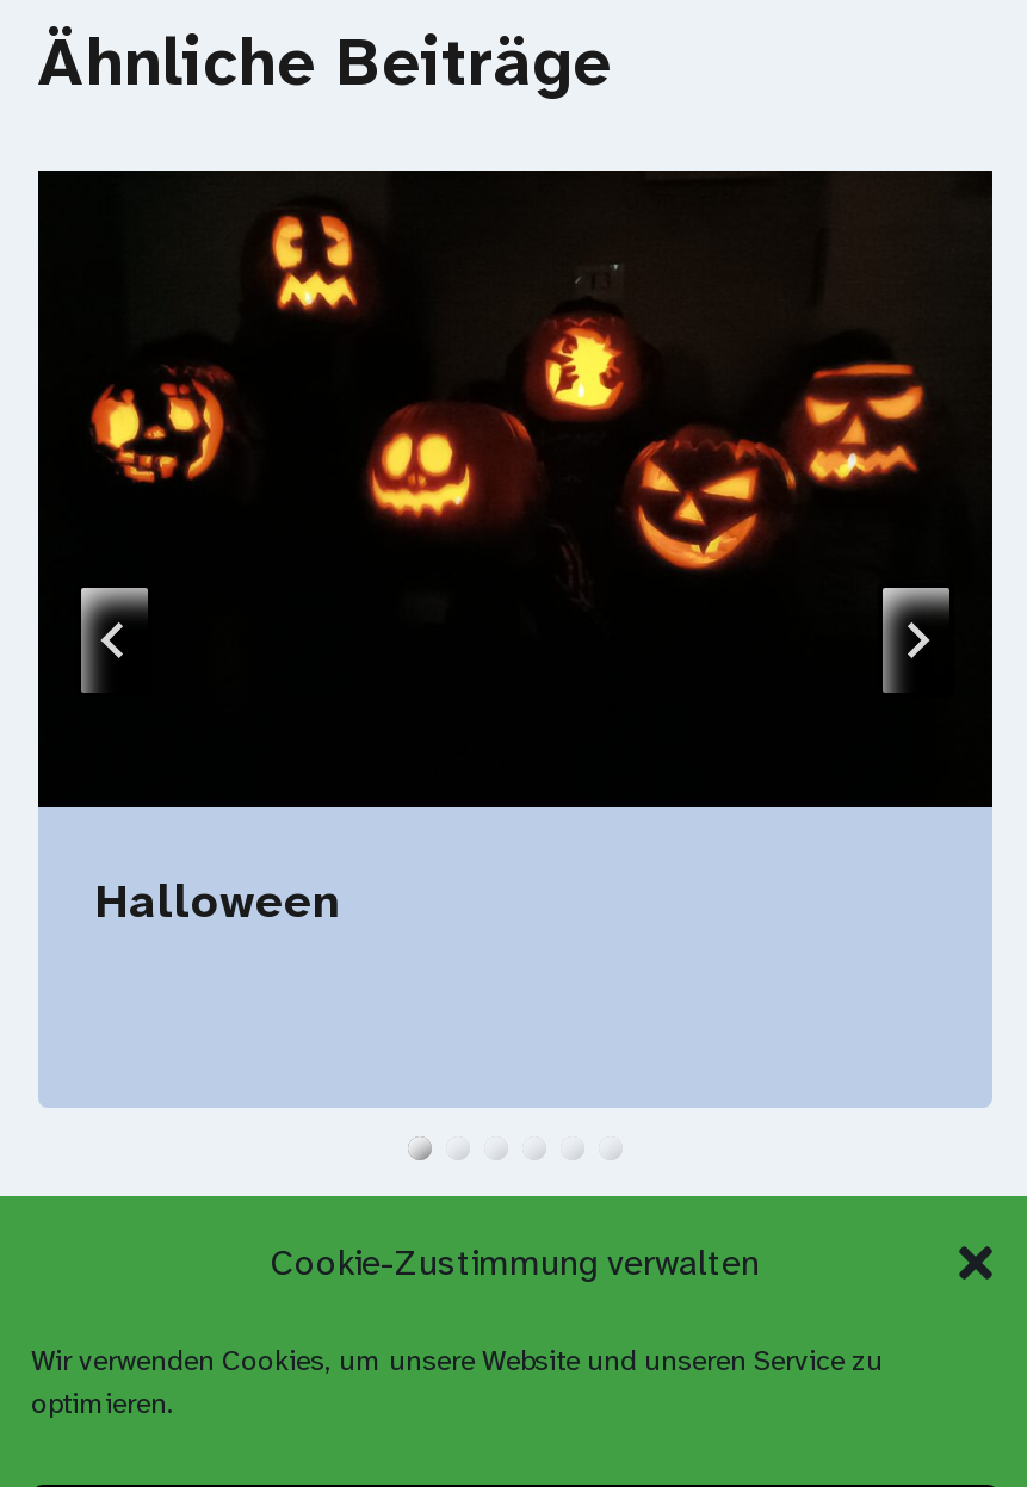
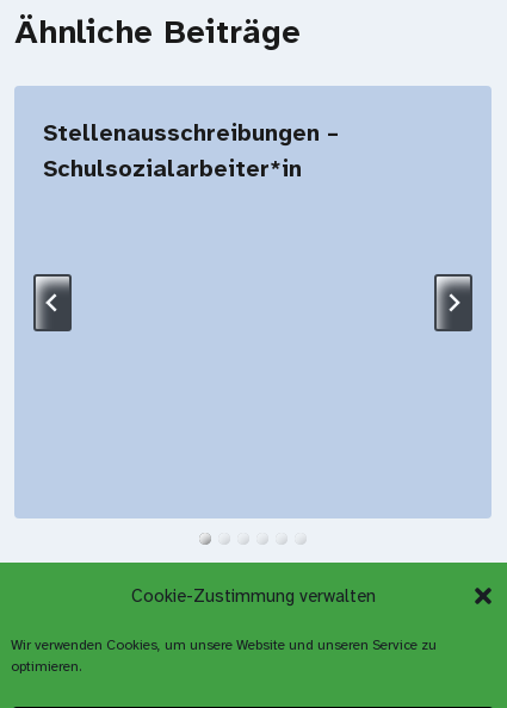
- [image]
- Halloween
+ [image]
+ Stellenausschreibungen –
+ Schulsozialarbeiter*in
